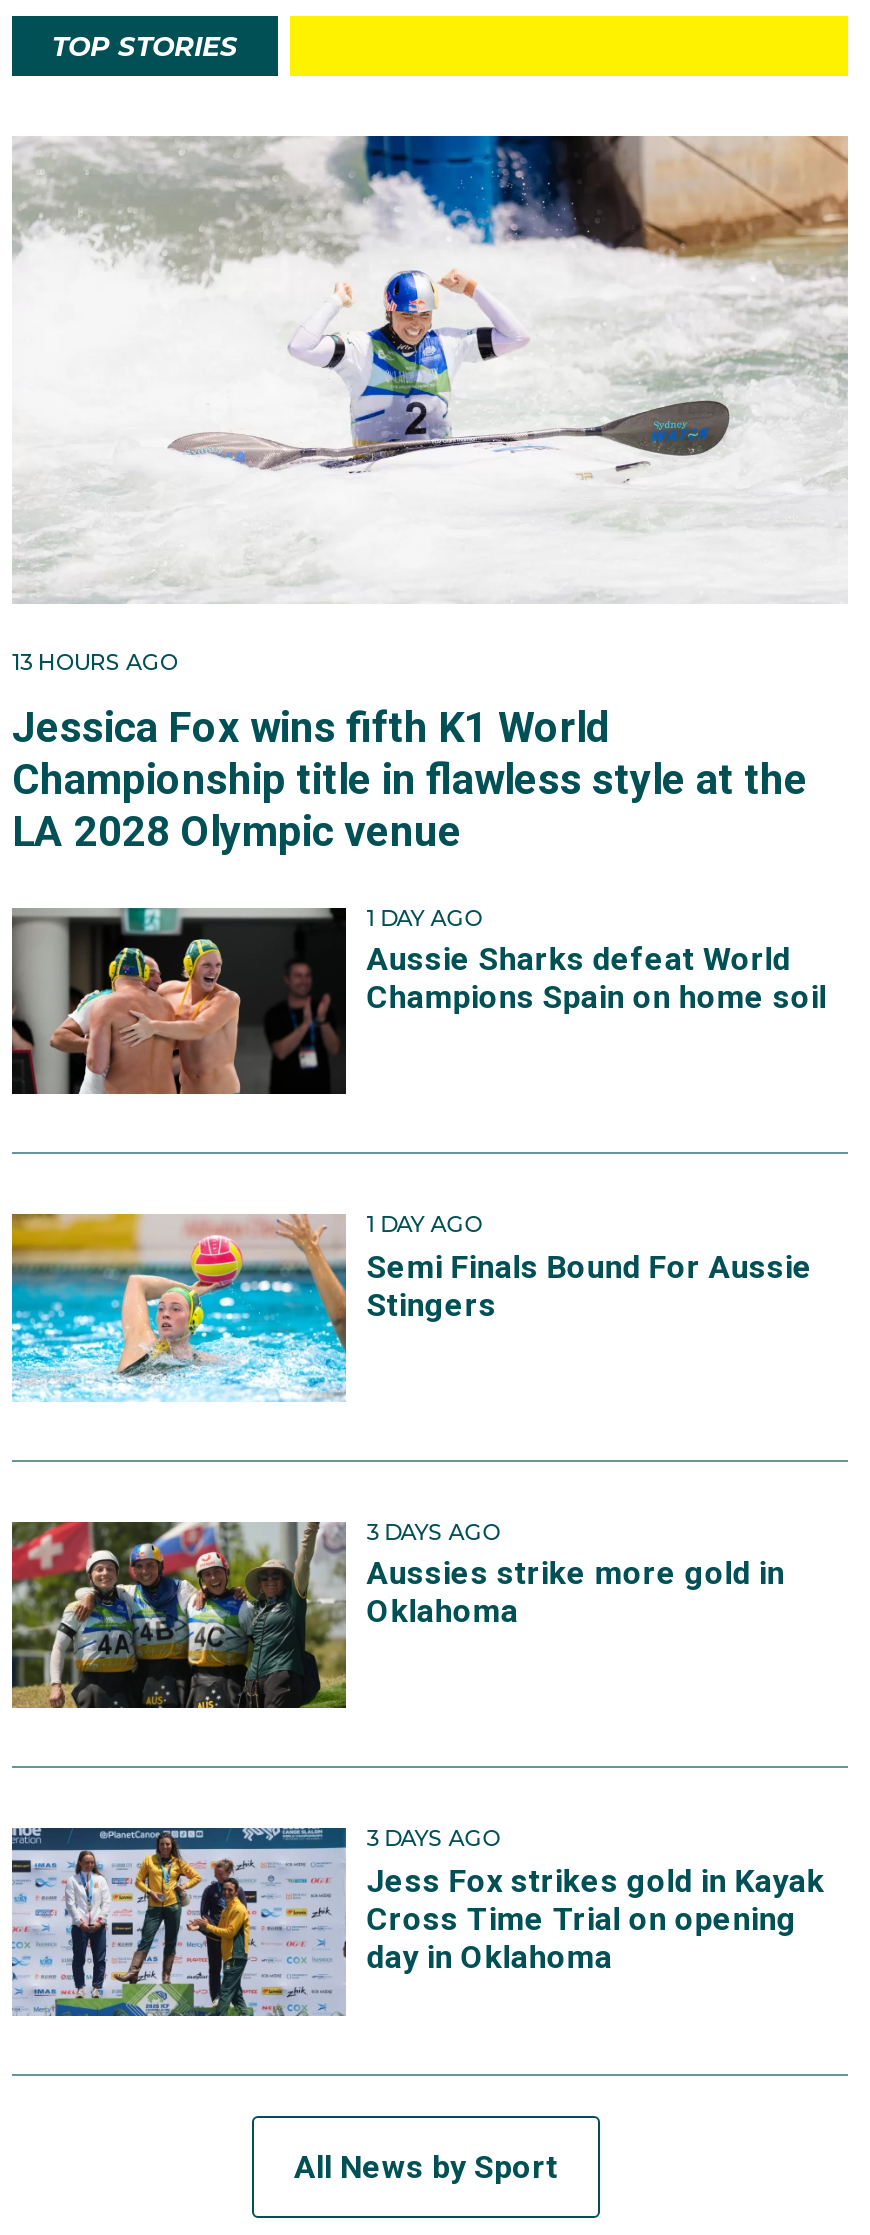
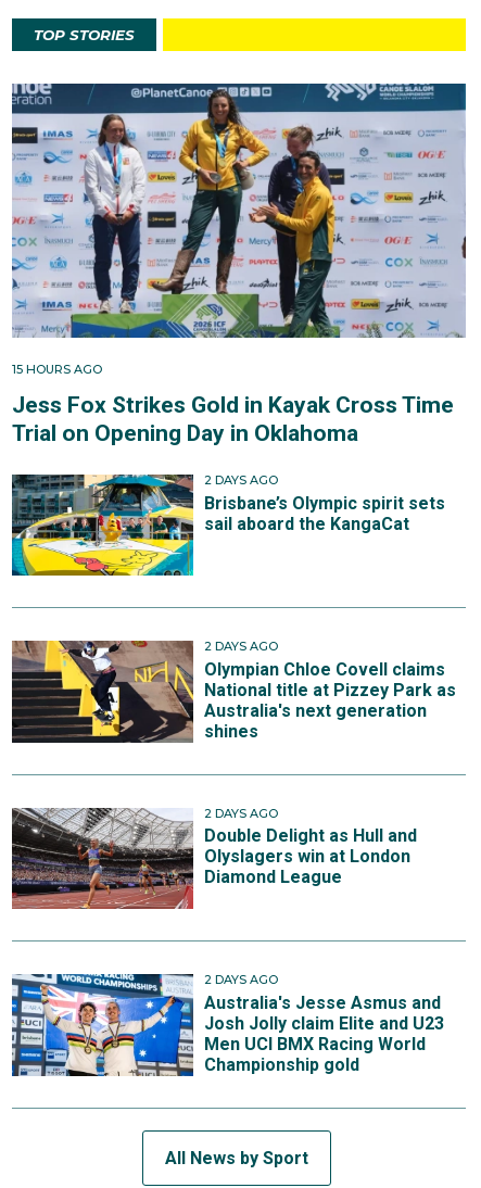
- [image]
- 13 HOURS AGO
+ [image]
+ 15 HOURS AGO

- Jessica Fox wins fifth K1 World
- Championship title in flawless style at the
- LA 2028 Olympic venue
+ Jess Fox Strikes Gold in Kayak Cross Time
+ Trial on Opening Day in Oklahoma

- [image]
- 1 DAY AGO
- Aussie Sharks defeat World
- Champions Spain on home soil
+ [image]
+ 2 DAYS AGO
+ Brisbane’s Olympic spirit sets
+ sail aboard the KangaCat

- [image]
- 1 DAY AGO
- Semi Finals Bound For Aussie
- Stingers
+ [image]
+ 2 DAYS AGO
+ Olympian Chloe Covell claims
+ National title at Pizzey Park as
+ Australia's next generation
+ shines

- [image]
- 3 DAYS AGO
- Aussies strike more gold in
- Oklahoma
+ [image]
+ 2 DAYS AGO
+ Double Delight as Hull and
+ Olyslagers win at London
+ Diamond League

- [image]
- 3 DAYS AGO
- Jess Fox strikes gold in Kayak
- Cross Time Trial on opening
- day in Oklahoma
+ [image]
+ 2 DAYS AGO
+ Australia's Jesse Asmus and
+ Josh Jolly claim Elite and U23
+ Men UCI BMX Racing World
+ Championship gold
